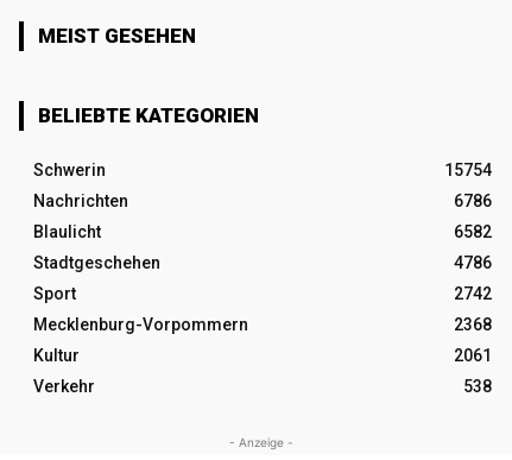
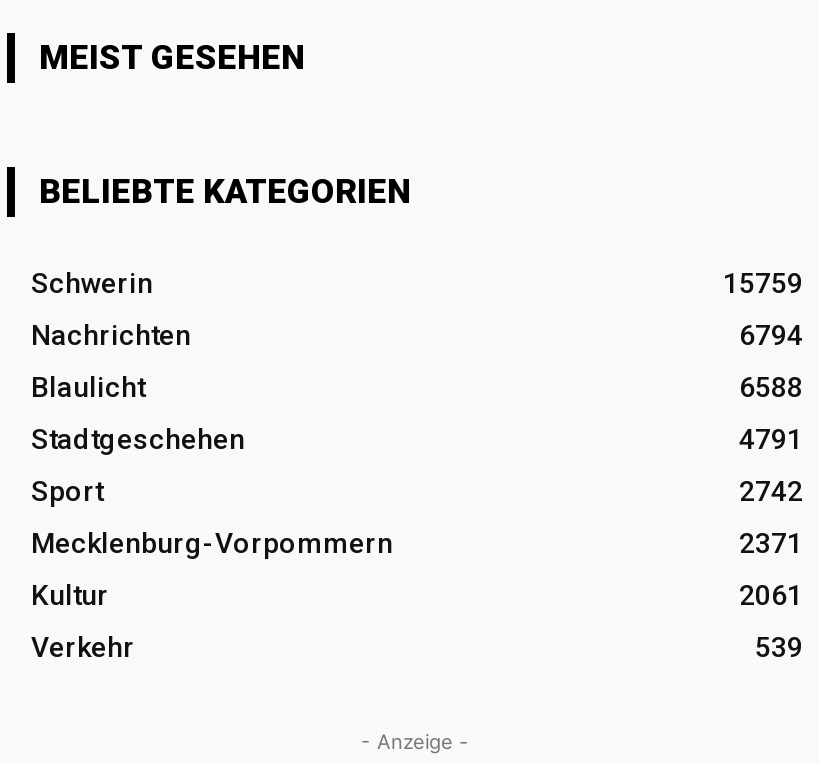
- 15754
+ 15759

- 6786
+ 6794

- 6582
+ 6588

- 4786
+ 4791

- 2368
+ 2371

- 538
+ 539
